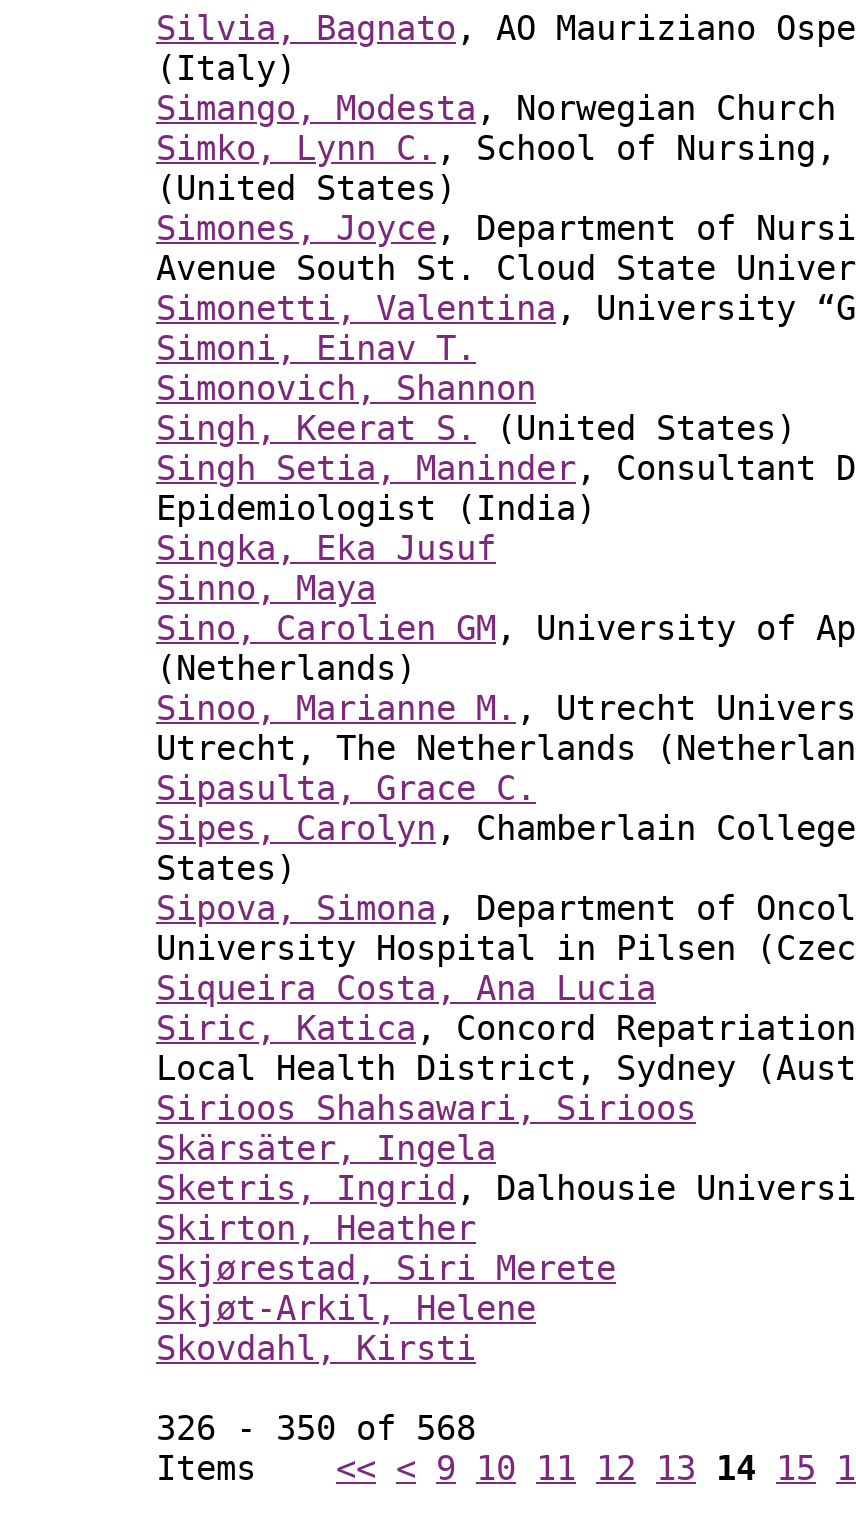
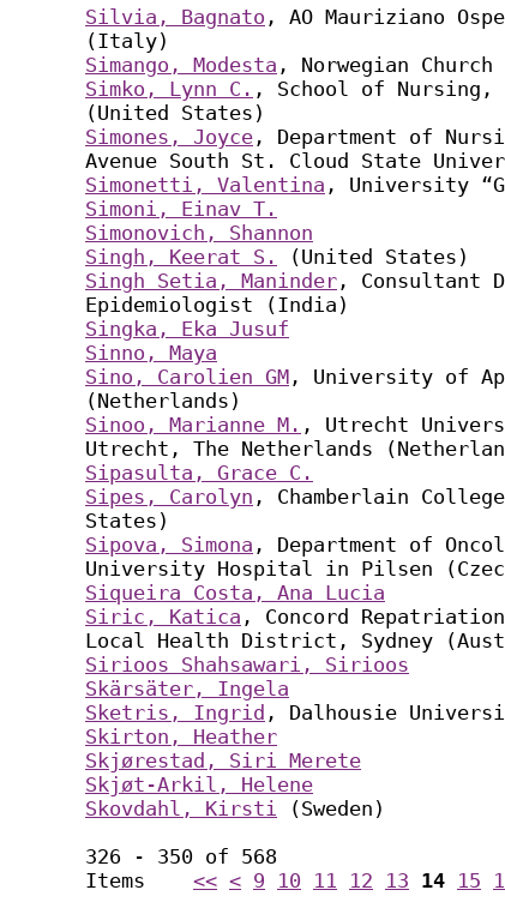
- Skovdahl, Kirsti
+ Skovdahl, Kirsti (Sweden)
